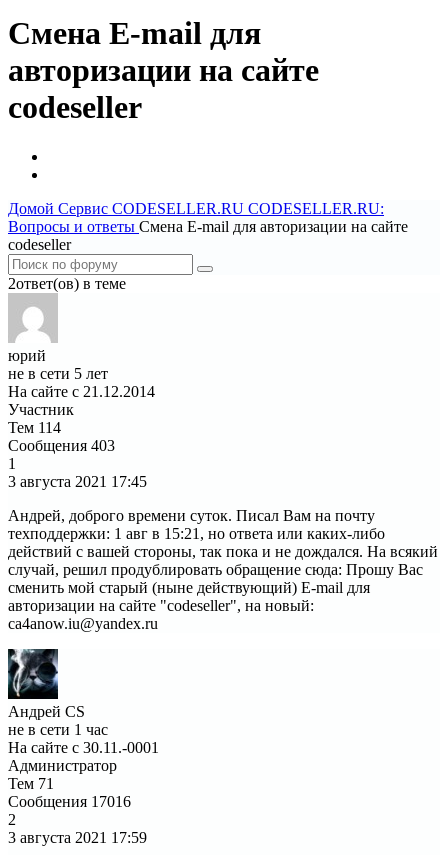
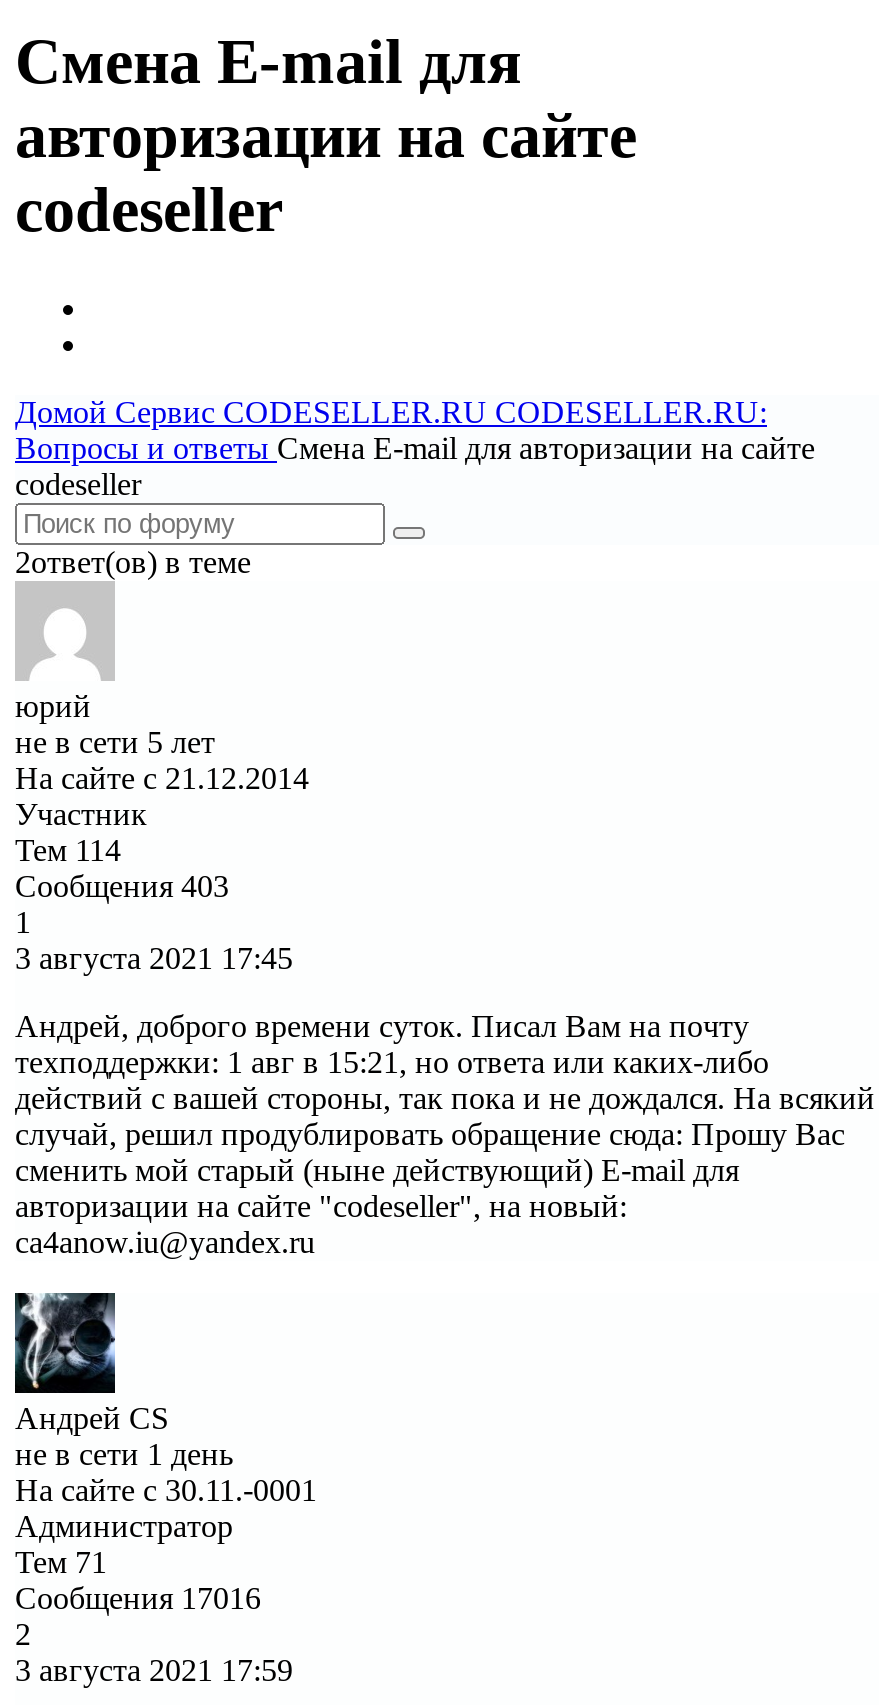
- не в сети 1 час
+ не в сети 1 день
